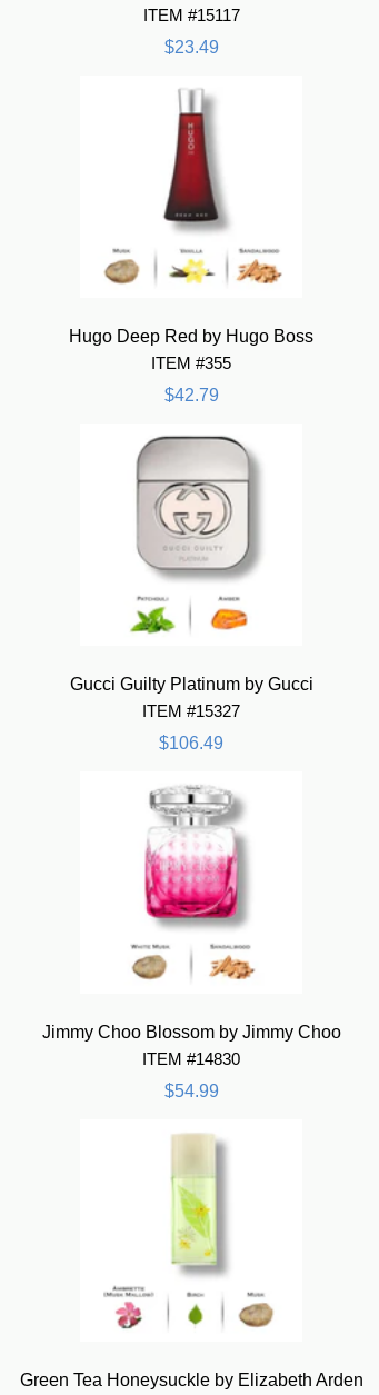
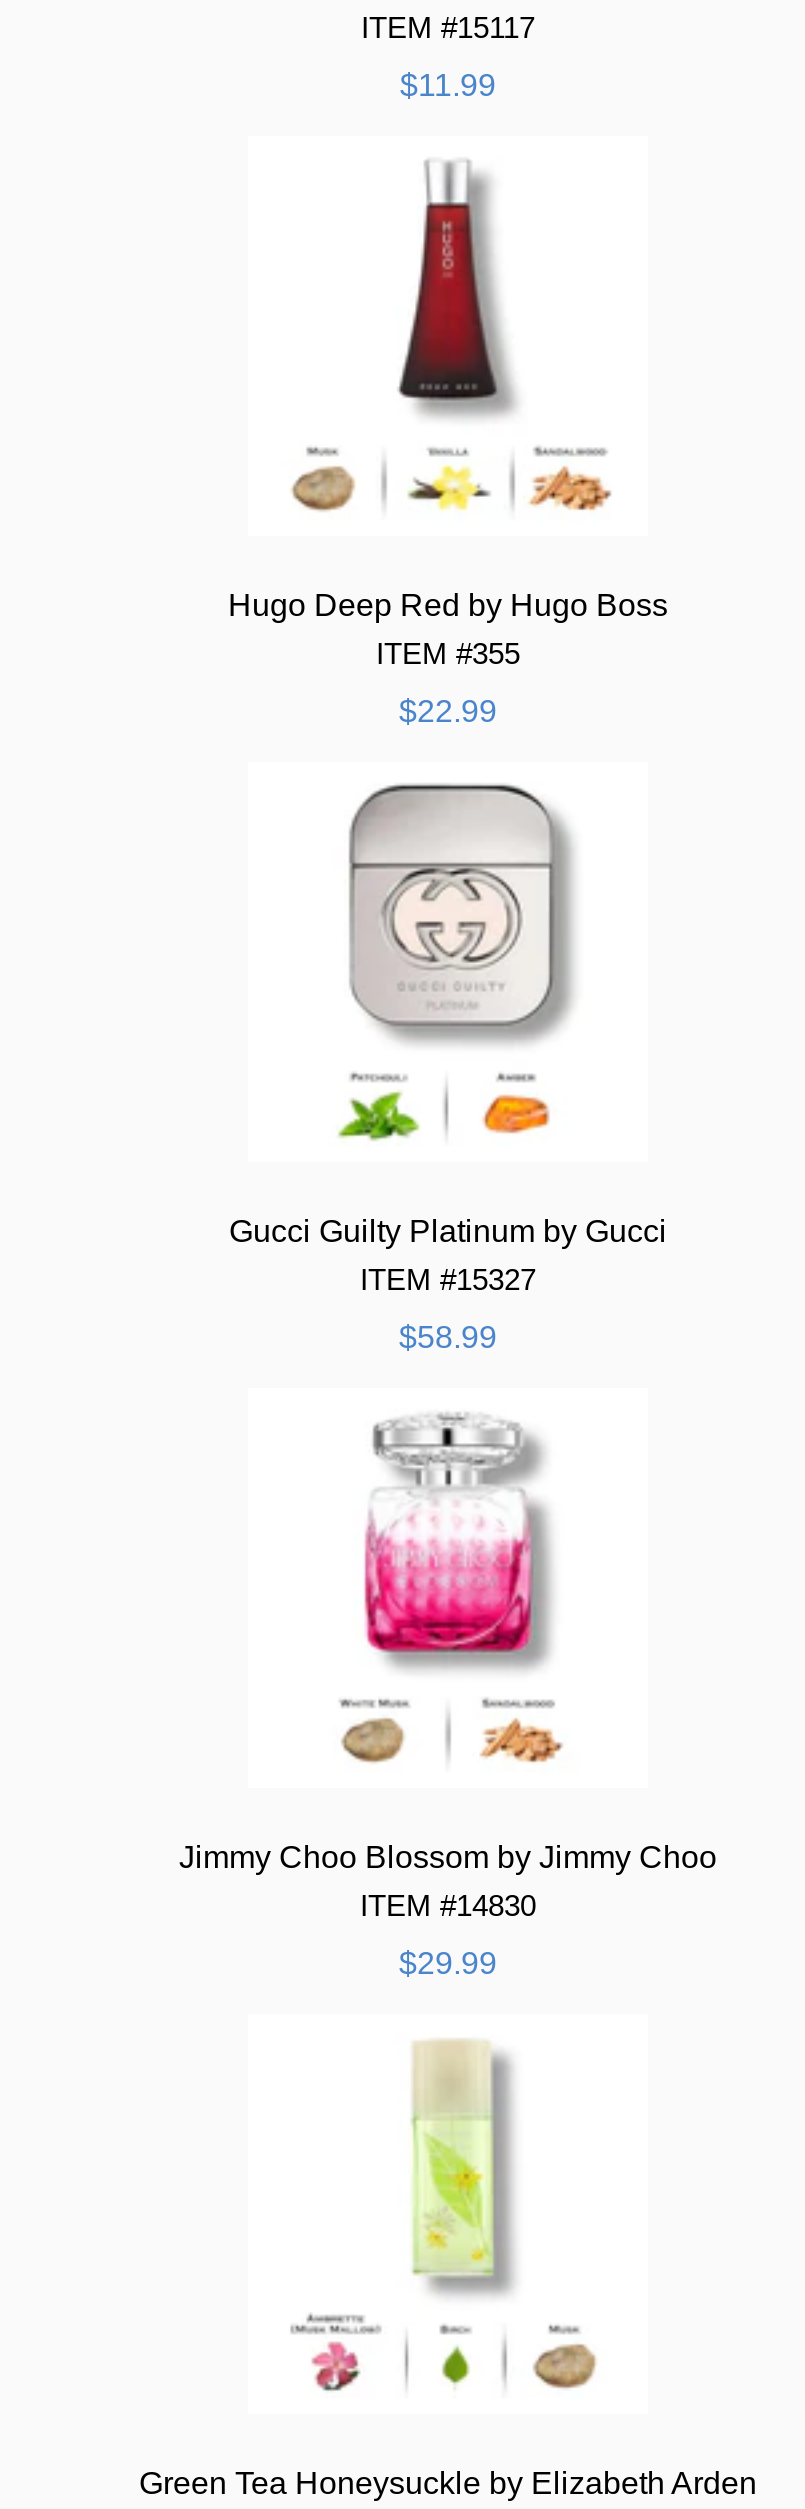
- $23.49
+ $11.99

- $42.79
+ $22.99

- $106.49
+ $58.99

- $54.99
+ $29.99
